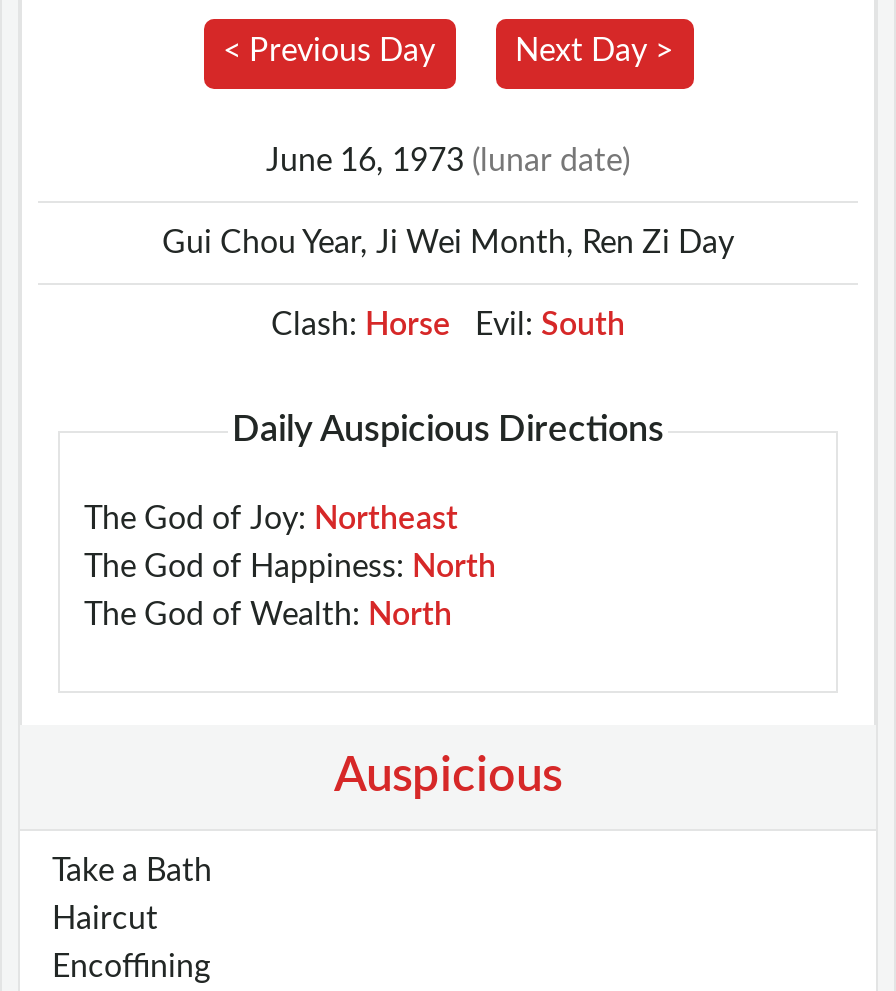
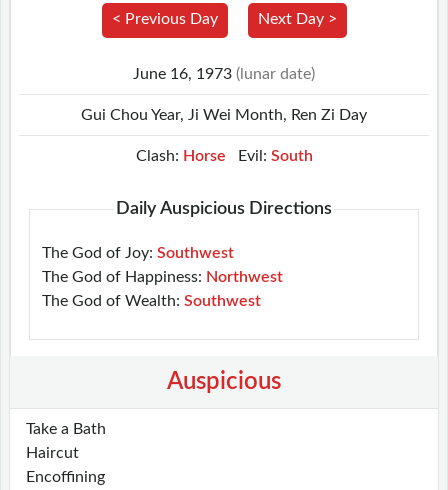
- The God of Joy: Northeast
+ The God of Joy: Southwest

- The God of Happiness: North
+ The God of Happiness: Northwest

- The God of Wealth: North
+ The God of Wealth: Southwest
